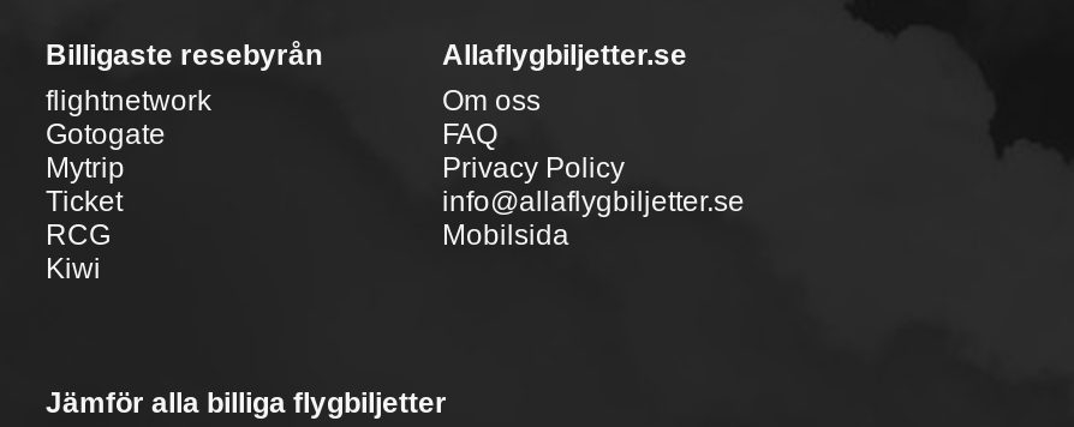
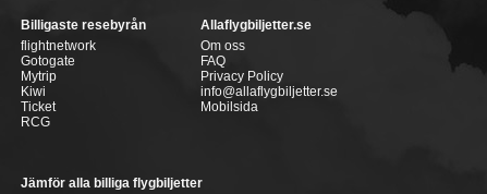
moved up: Kiwi
